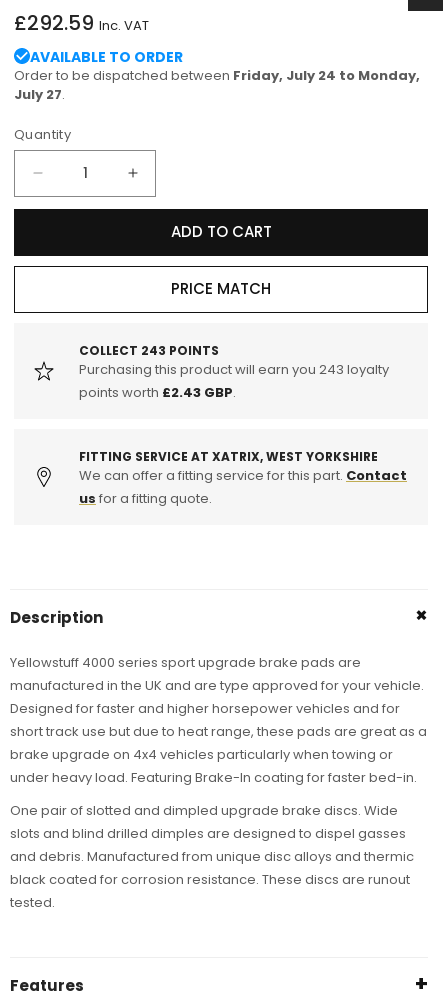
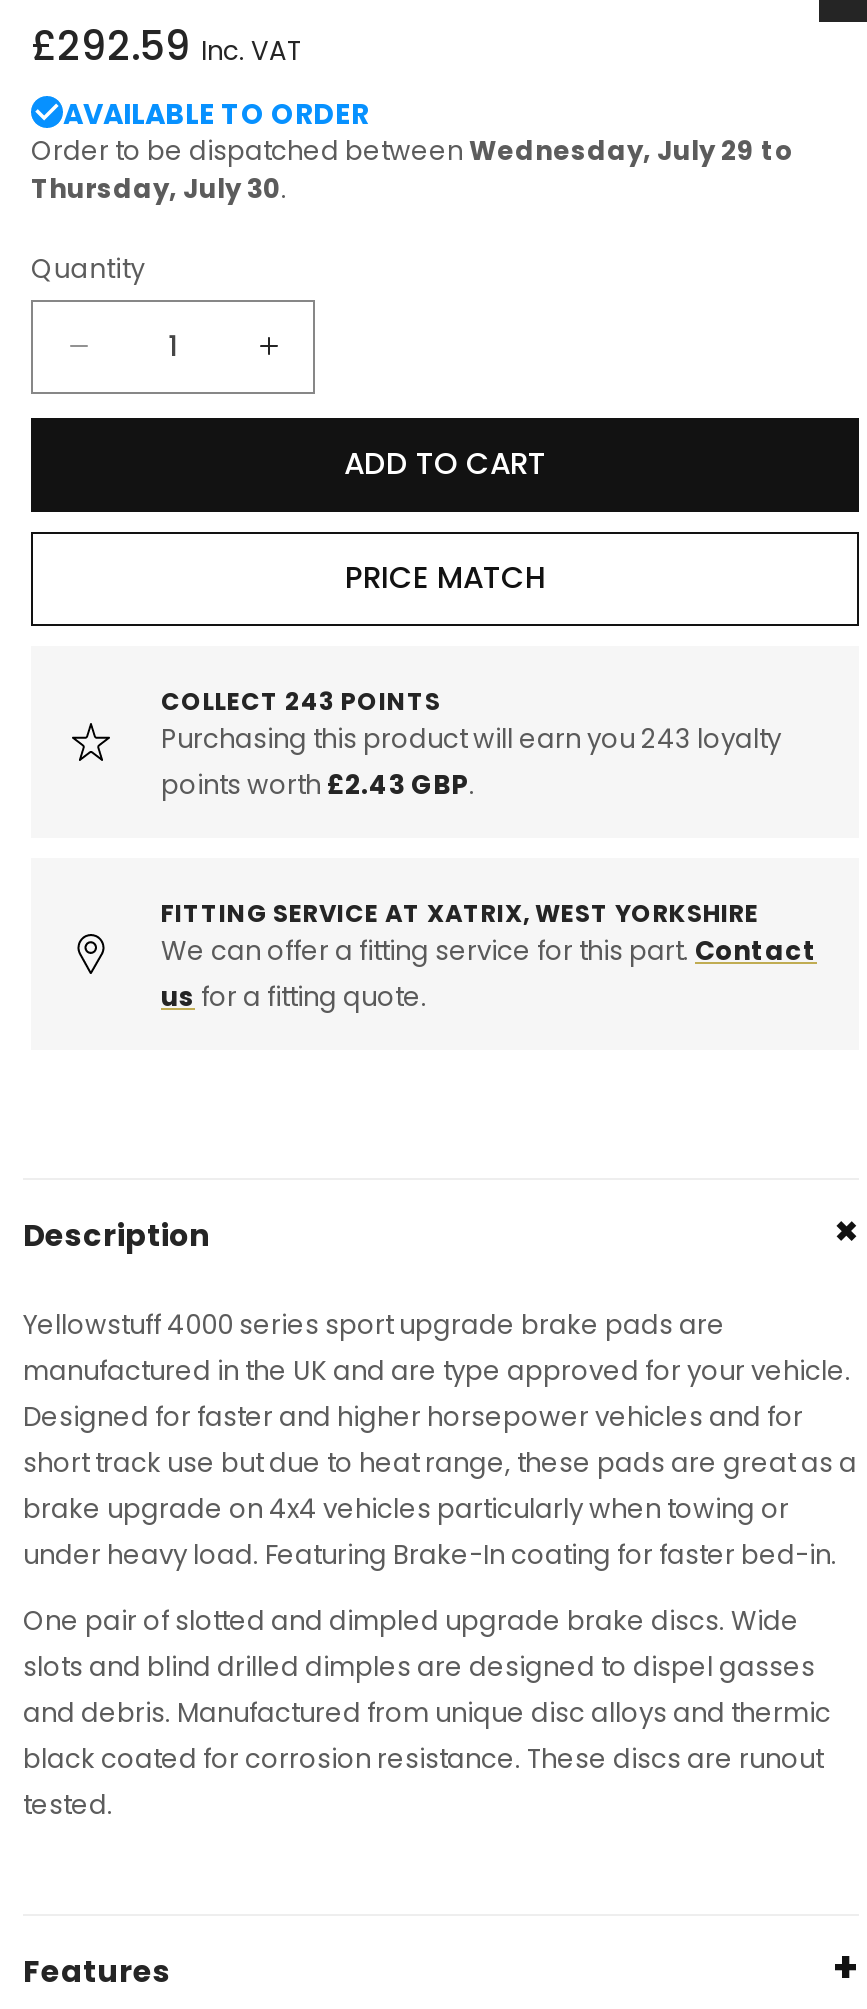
- Order to be dispatched between Friday, July 24 to Monday,
- July 27.
+ Order to be dispatched between Wednesday, July 29 to
+ Thursday, July 30.
